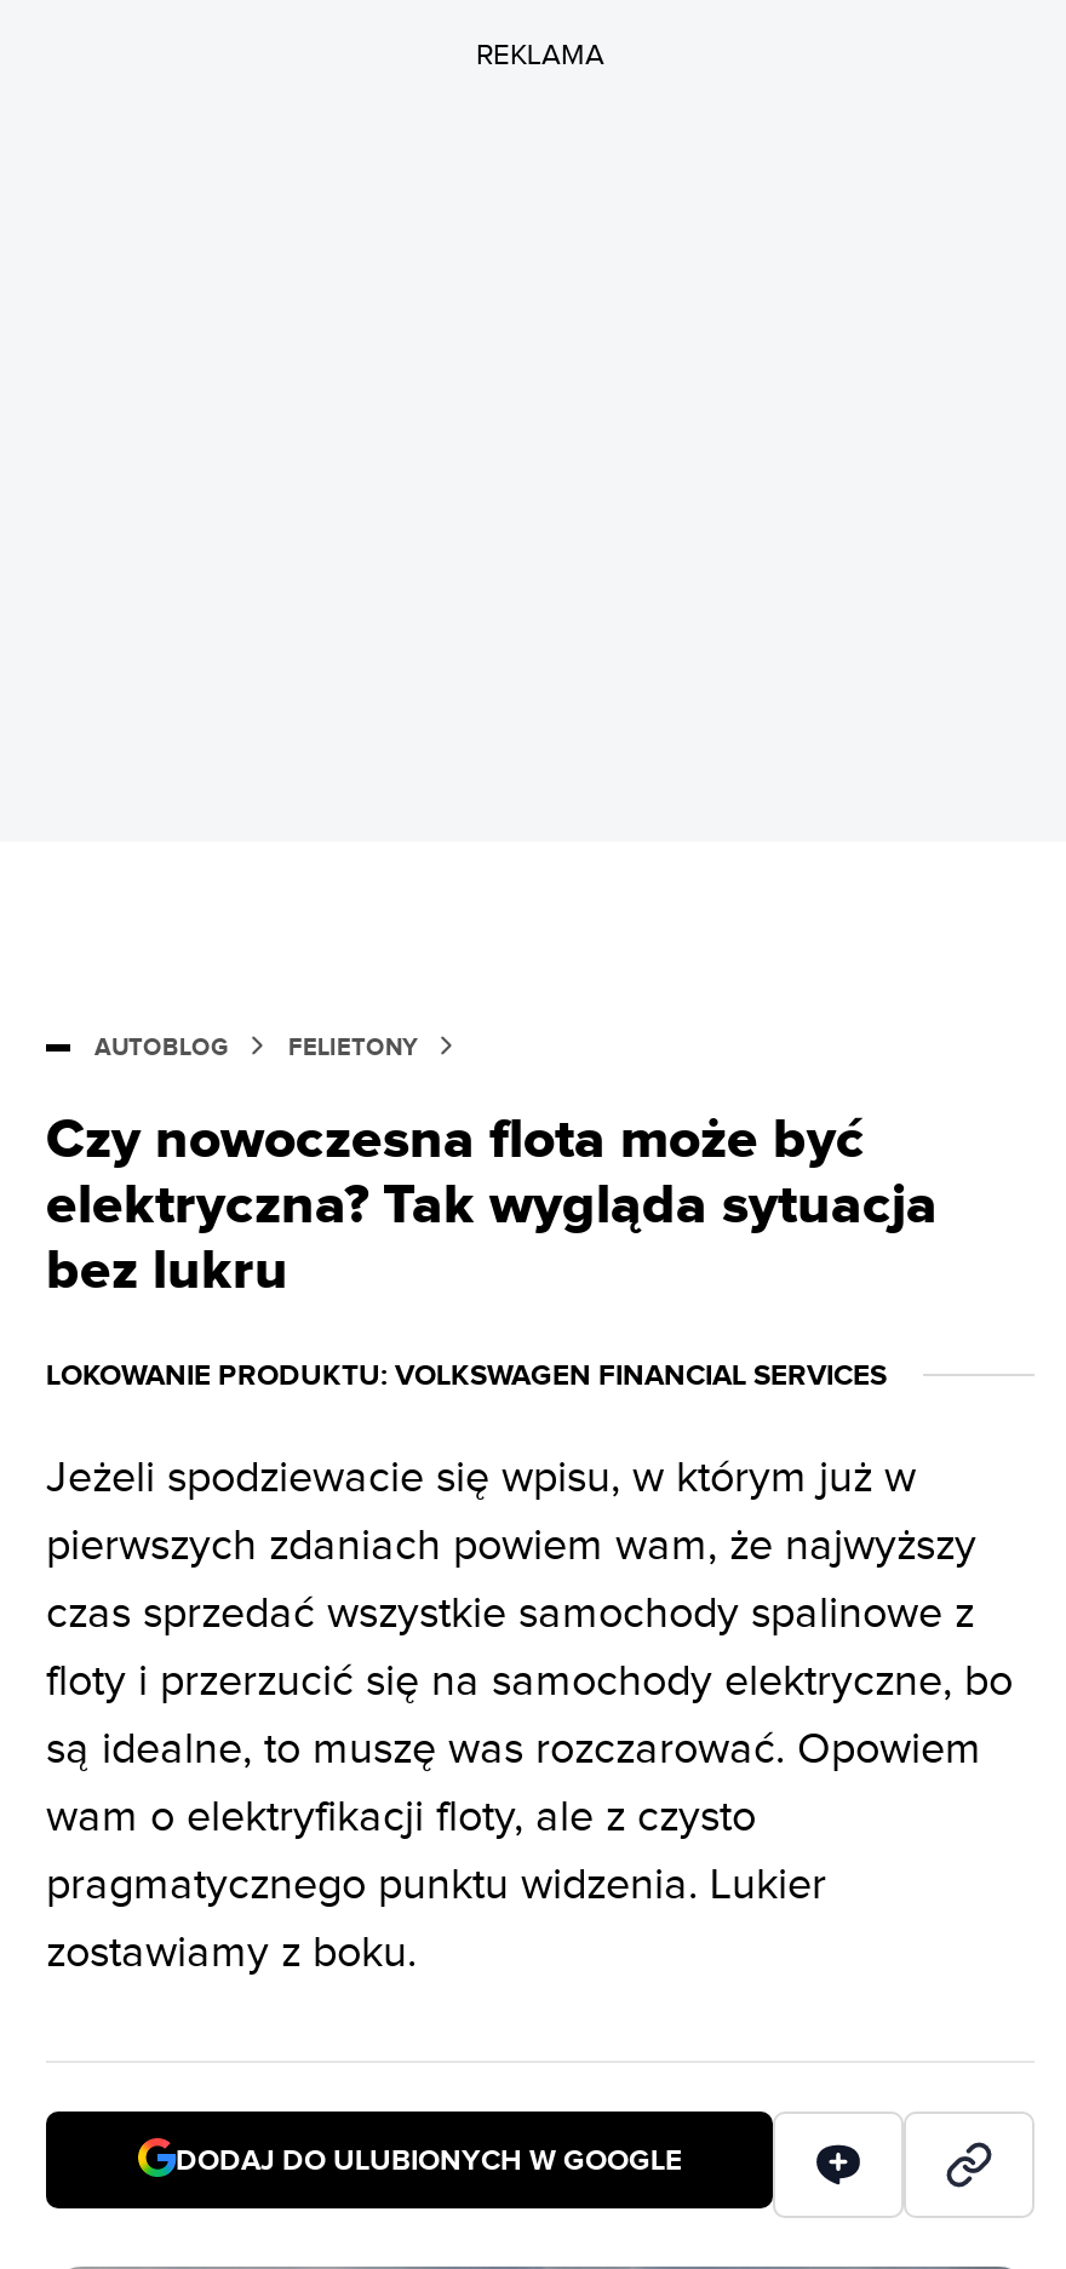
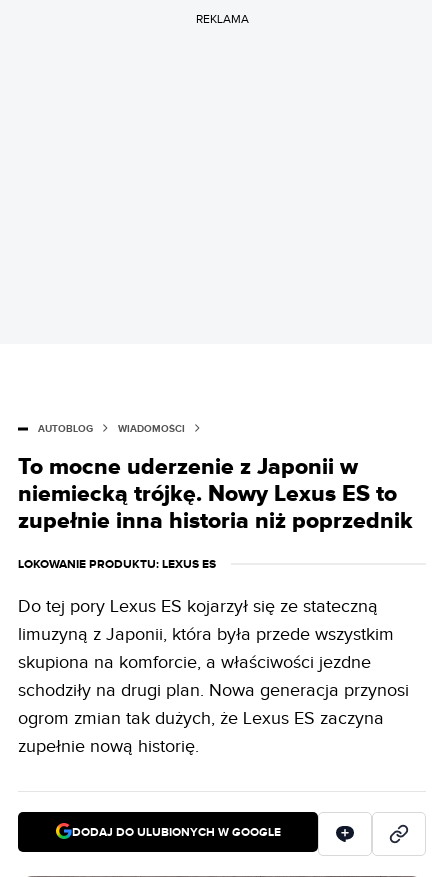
- FELIETONY
+ WIADOMOŚCI

- Czy nowoczesna flota może być
- elektryczna? Tak wygląda sytuacja
- bez lukru
+ To mocne uderzenie z Japonii w
+ niemiecką trójkę. Nowy Lexus ES to
+ zupełnie inna historia niż poprzednik

- LOKOWANIE PRODUKTU: VOLKSWAGEN FINANCIAL SERVICES
+ LOKOWANIE PRODUKTU: LEXUS ES

- Jeżeli spodziewacie się wpisu, w którym już w
- pierwszych zdaniach powiem wam, że najwyższy
- czas sprzedać wszystkie samochody spalinowe z
- floty i przerzucić się na samochody elektryczne, bo
- są idealne, to muszę was rozczarować. Opowiem
- wam o elektryfikacji floty, ale z czysto
- pragmatycznego punktu widzenia. Lukier
- zostawiamy z boku.
+ Do tej pory Lexus ES kojarzył się ze stateczną
+ limuzyną z Japonii, która była przede wszystkim
+ skupiona na komforcie, a właściwości jezdne
+ schodziły na drugi plan. Nowa generacja przynosi
+ ogrom zmian tak dużych, że Lexus ES zaczyna
+ zupełnie nową historię.
